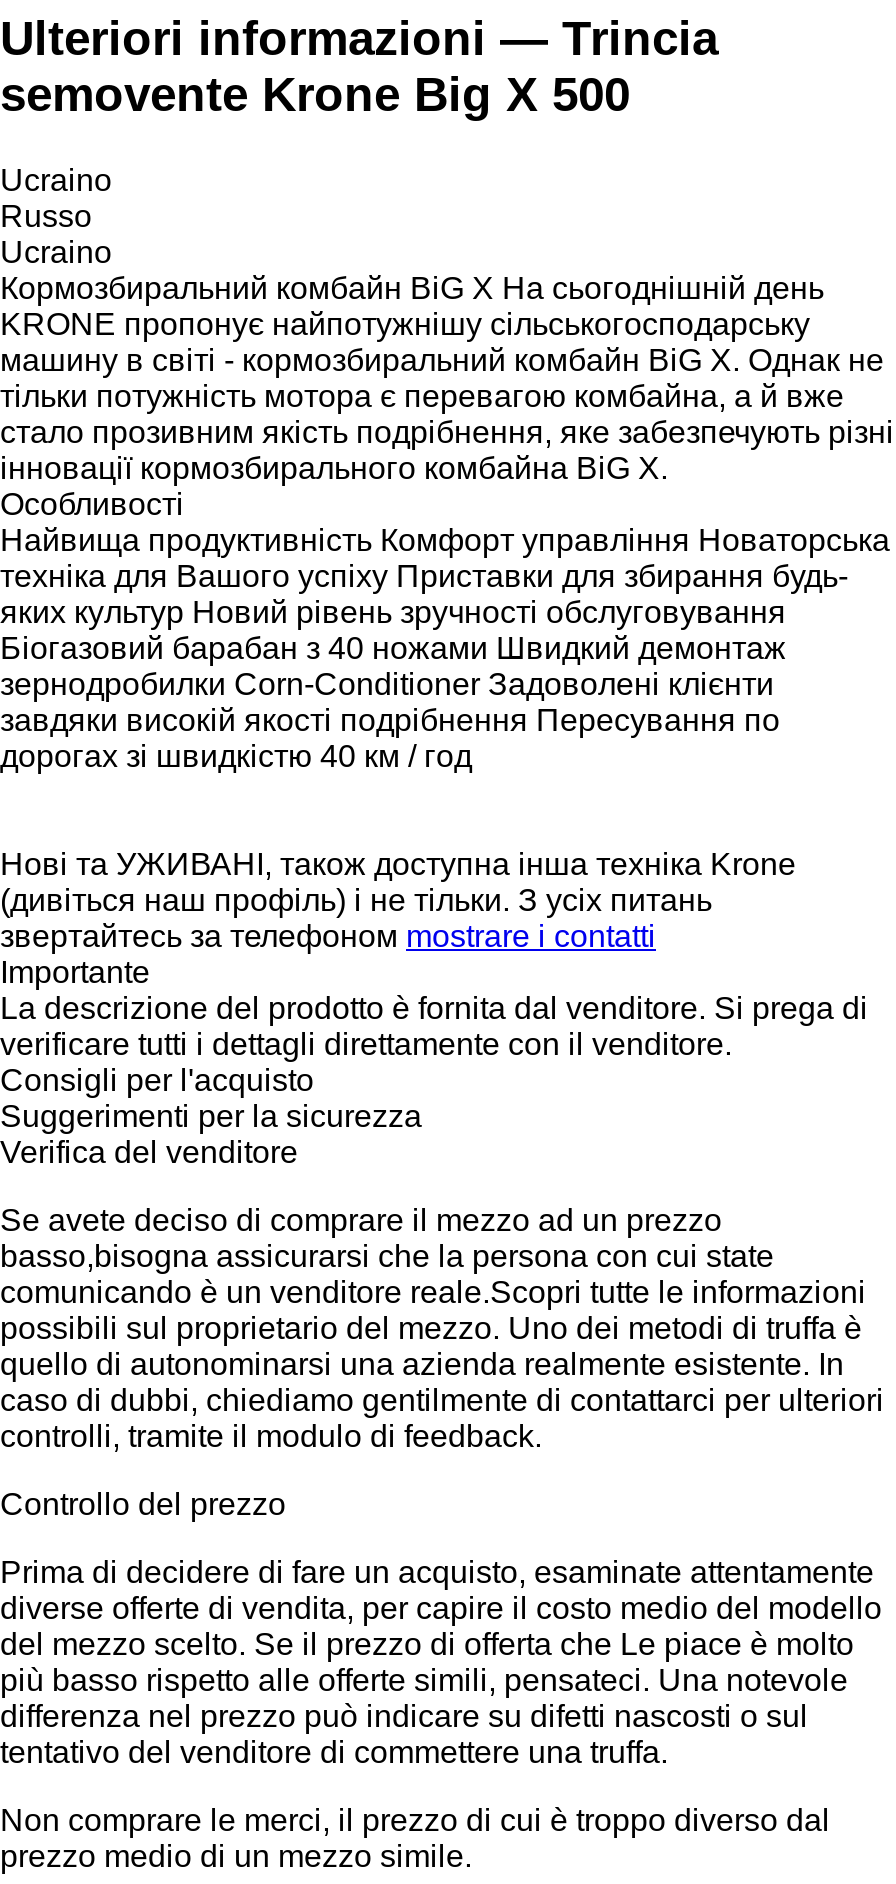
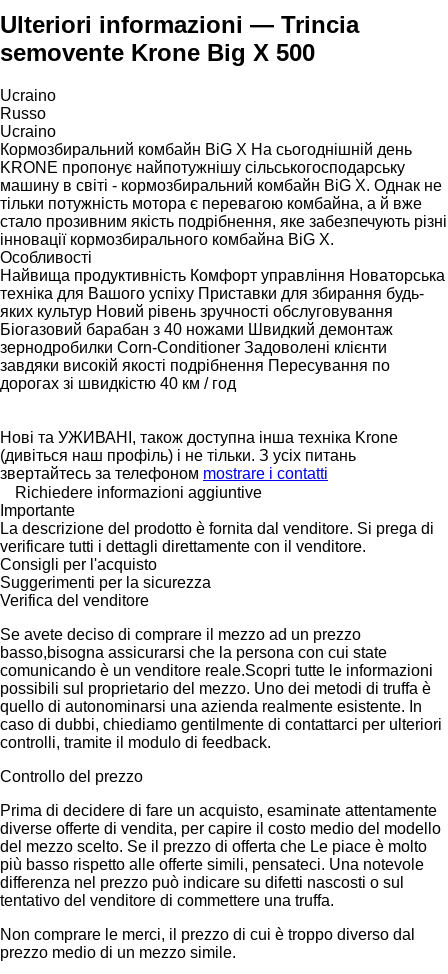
+ Richiedere informazioni aggiuntive
